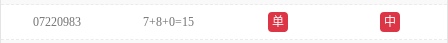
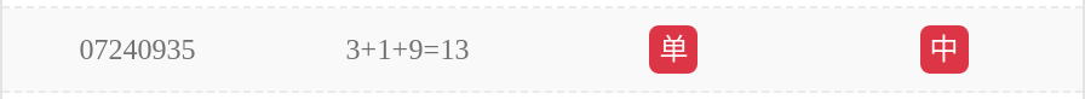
- 07220983
+ 07240935

- 7+8+0=15
+ 3+1+9=13
